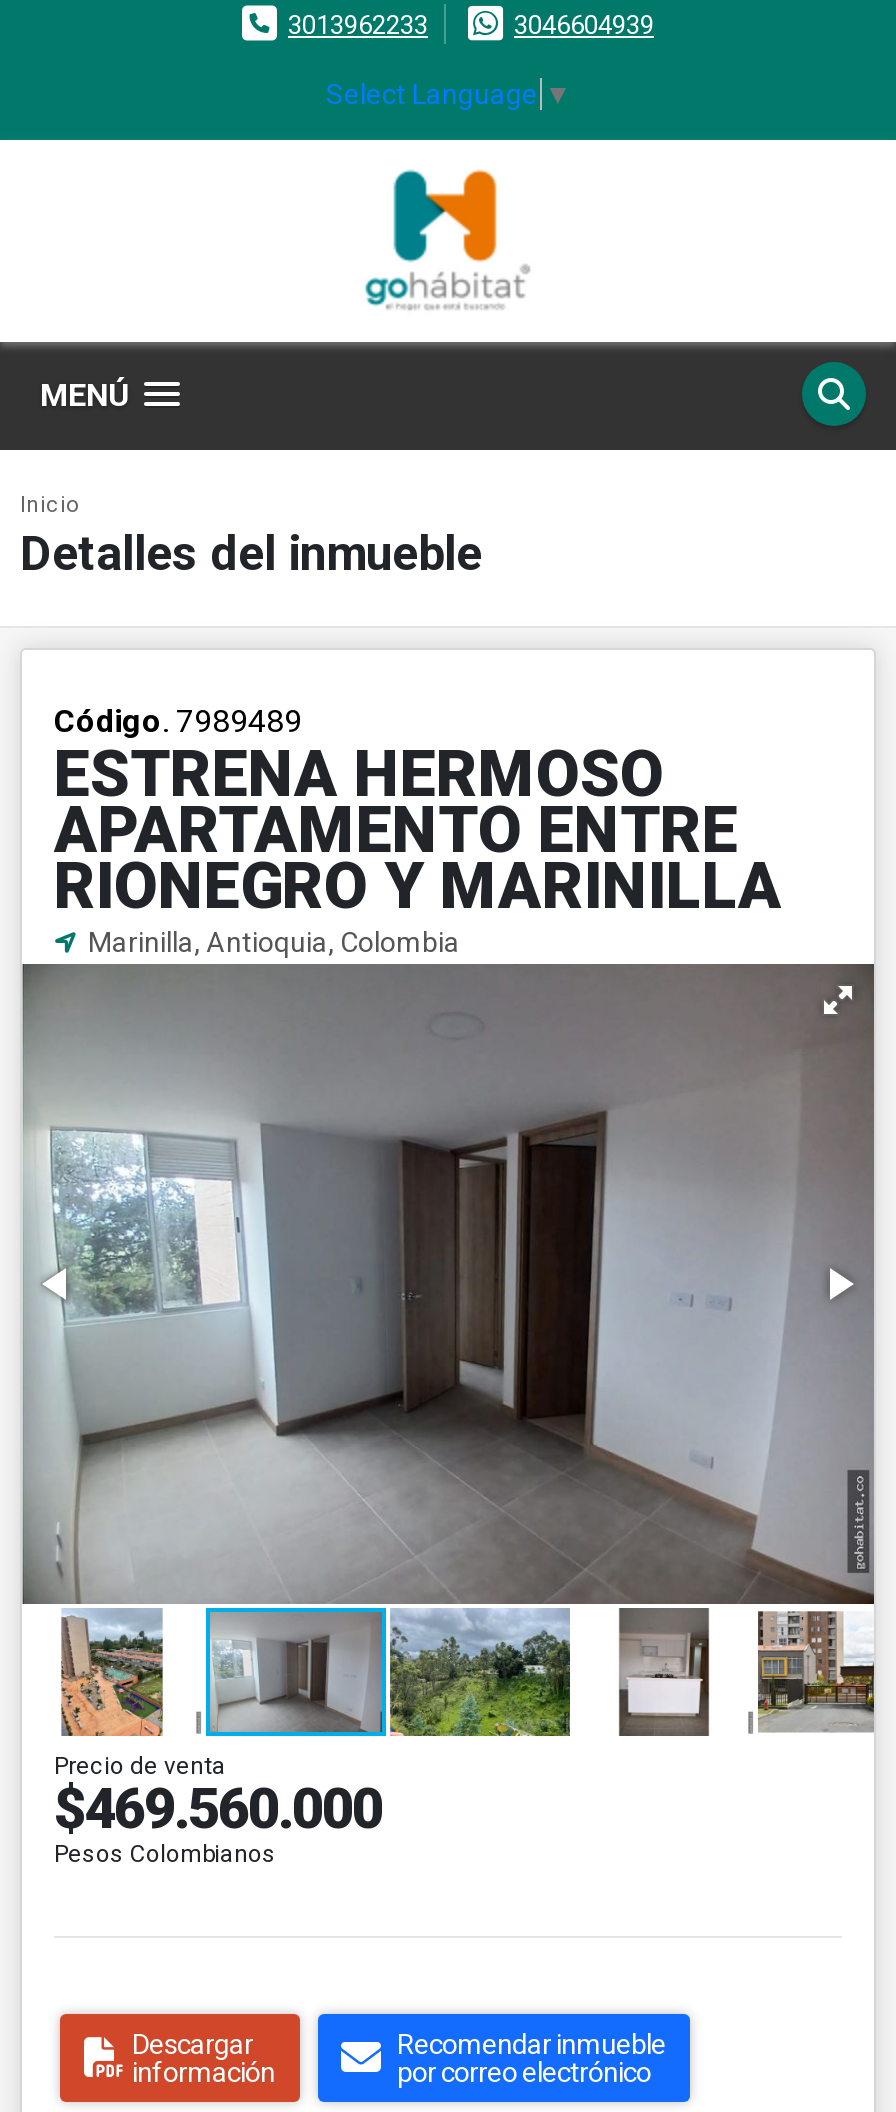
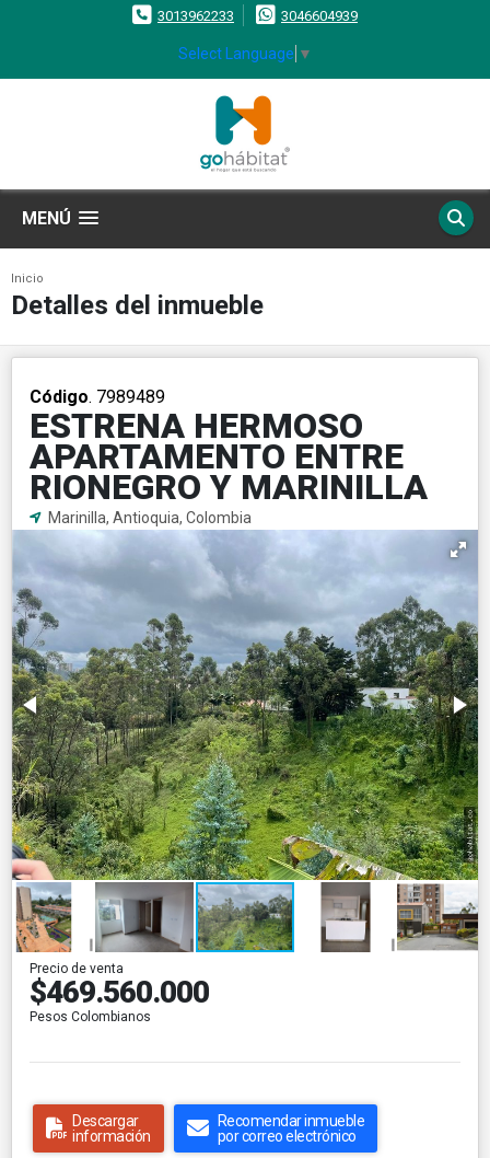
- [image]
+ [image]
